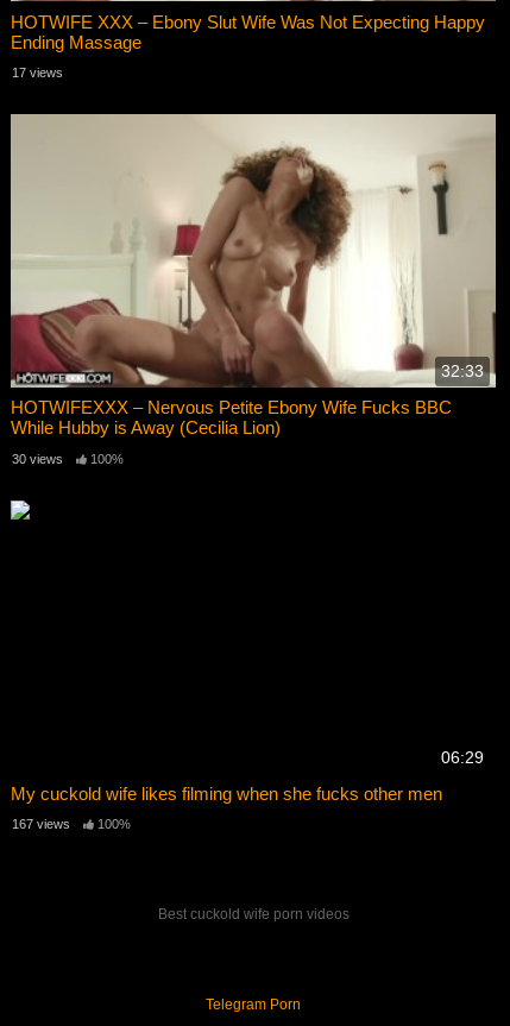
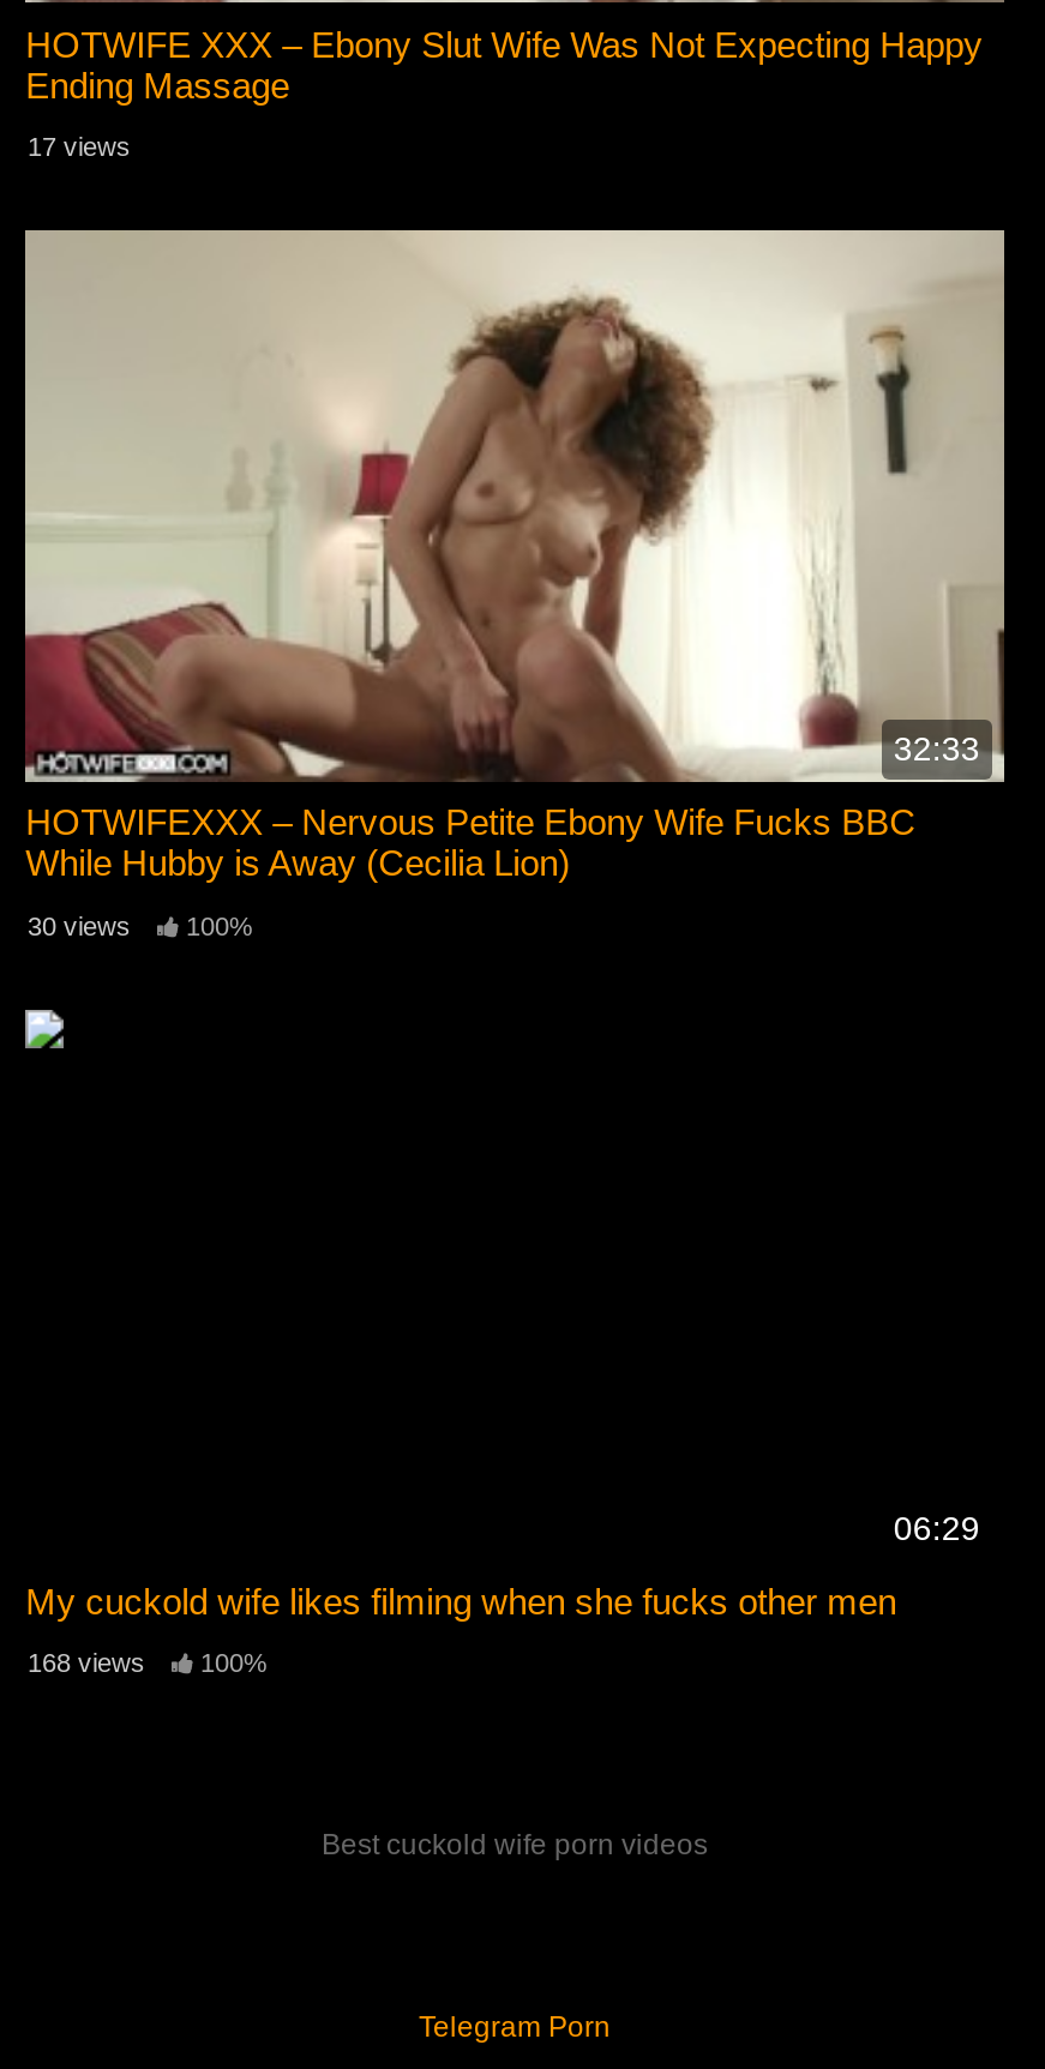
- 167 views 100%
+ 168 views 100%
